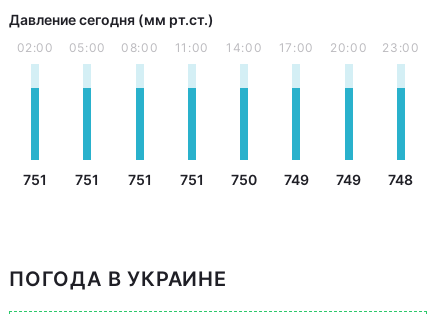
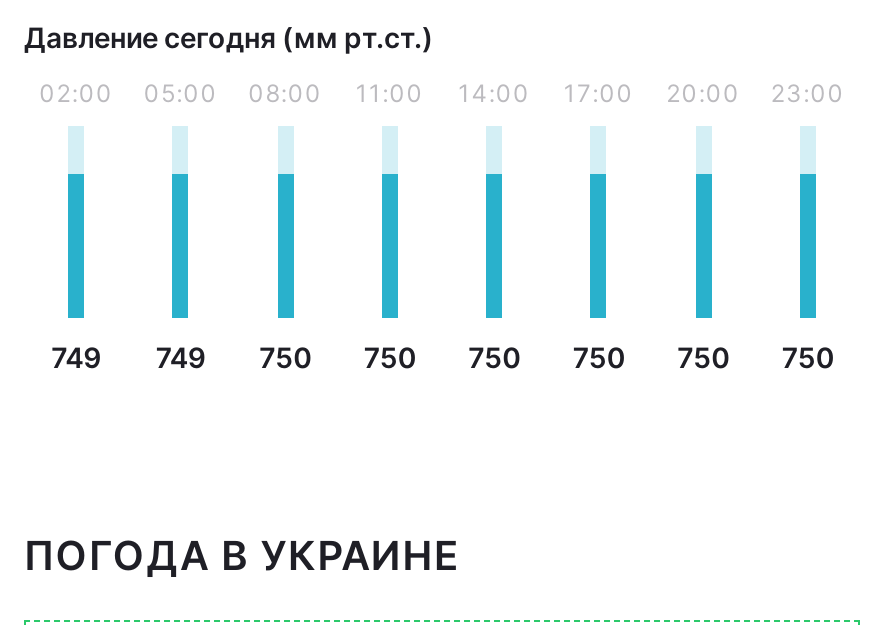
- 751
+ 749

- 751
+ 749

- 751
+ 750

- 751
+ 750

- 749
+ 750

- 749
+ 750

- 748
+ 750
